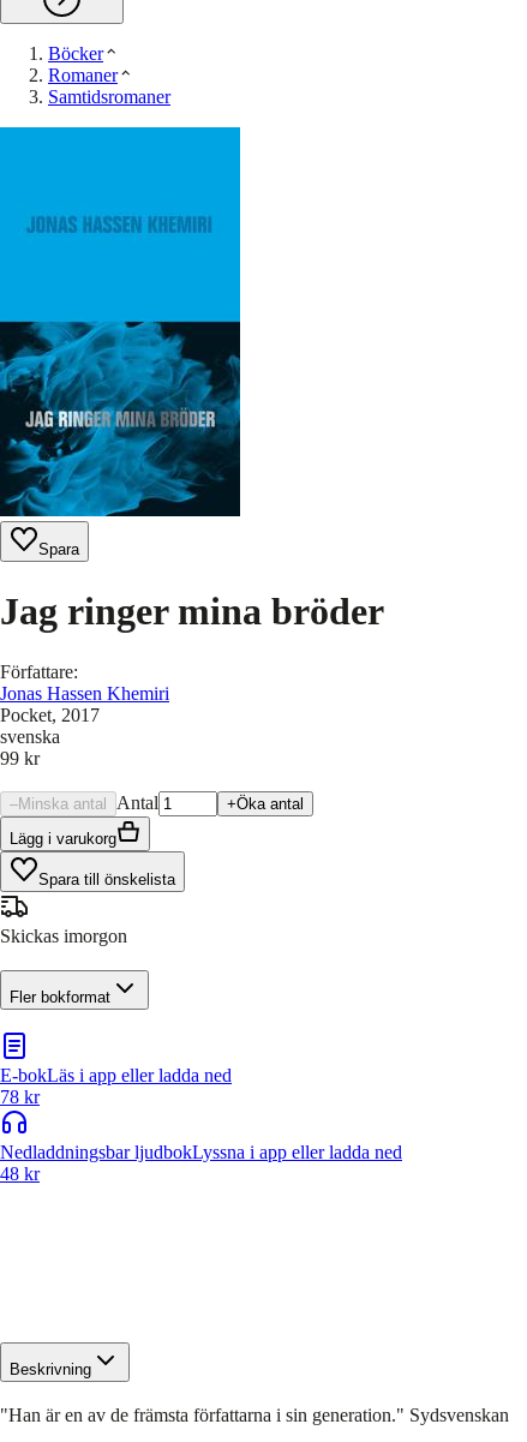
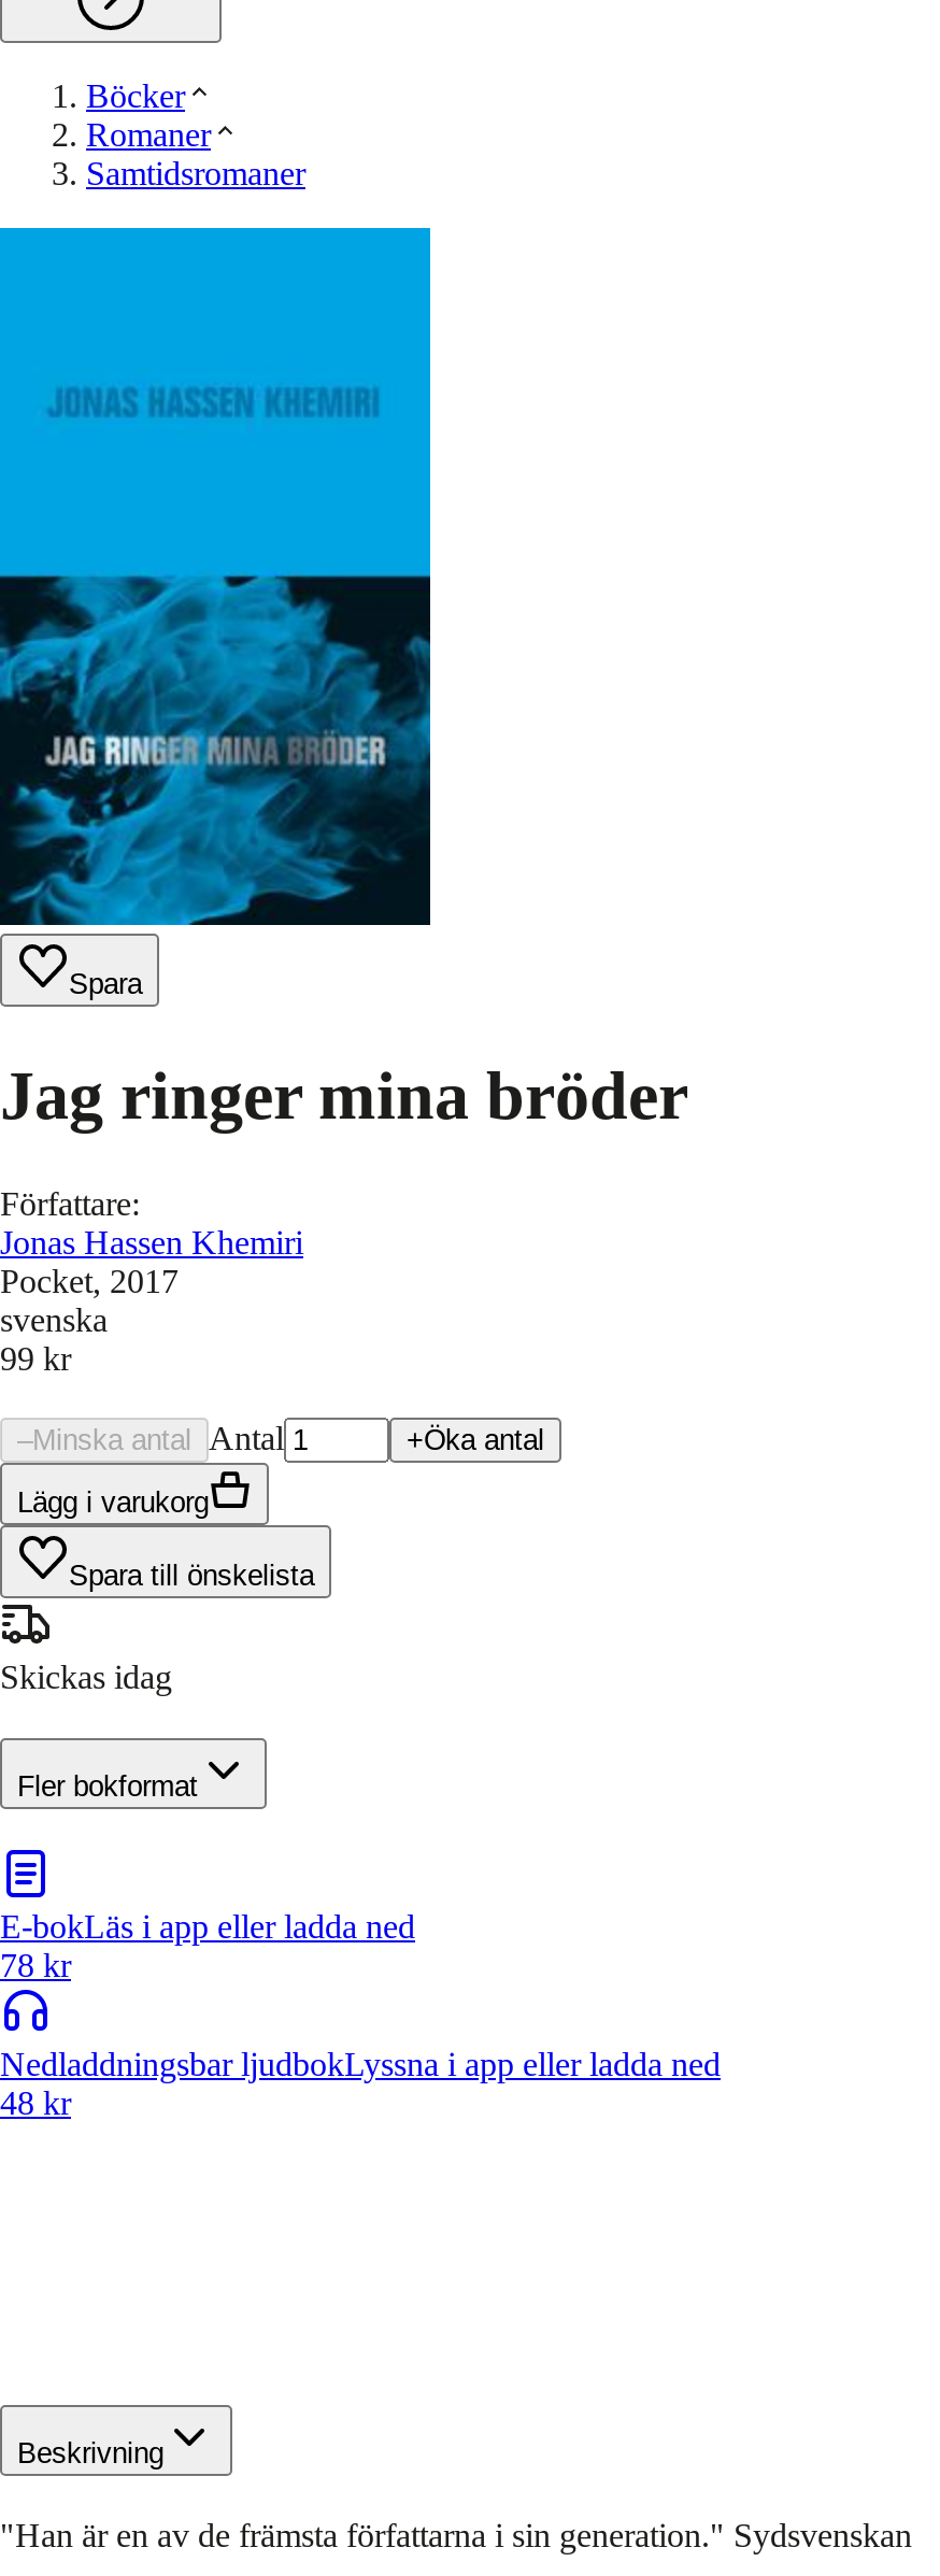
- Skickas imorgon
+ Skickas idag
